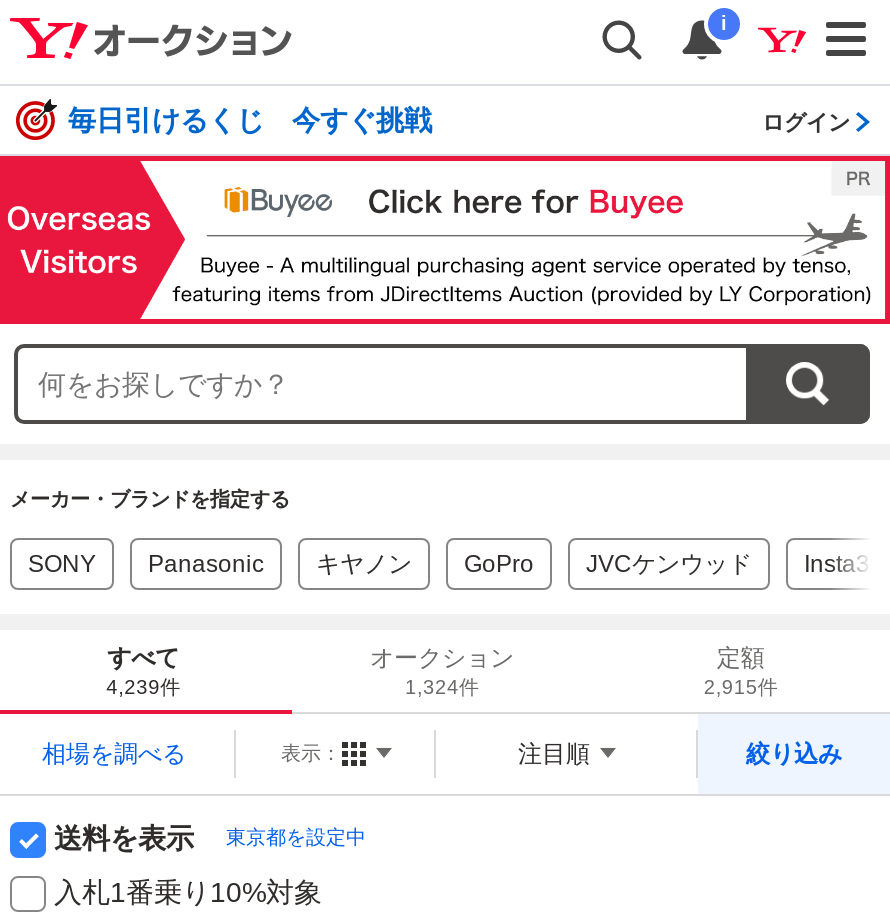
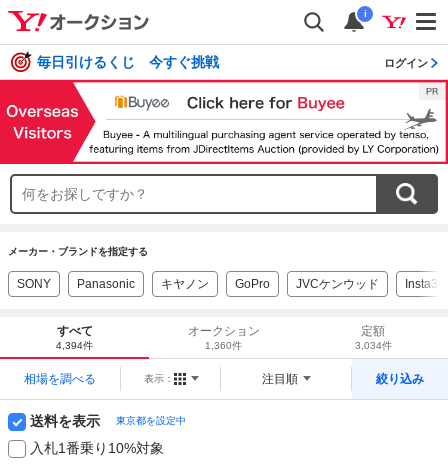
- 4,239件
+ 4,394件

- 1,324件
+ 1,360件

- 2,915件
+ 3,034件
